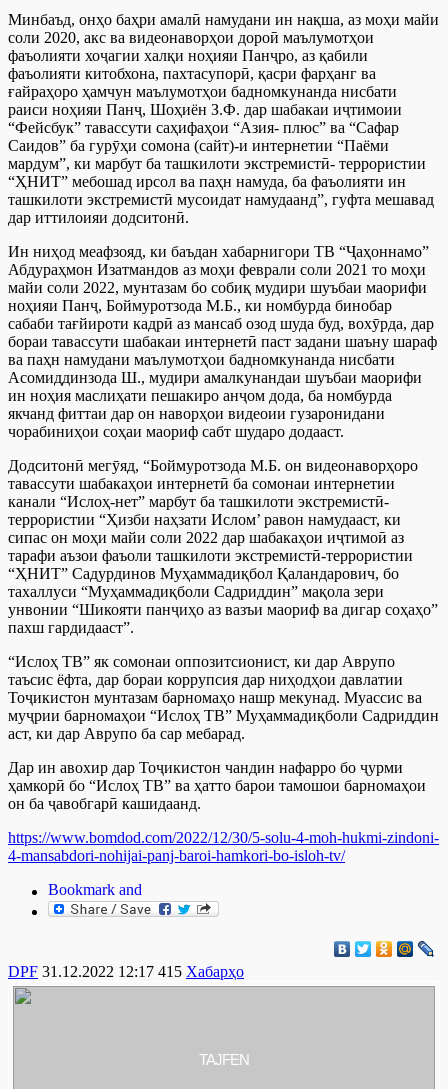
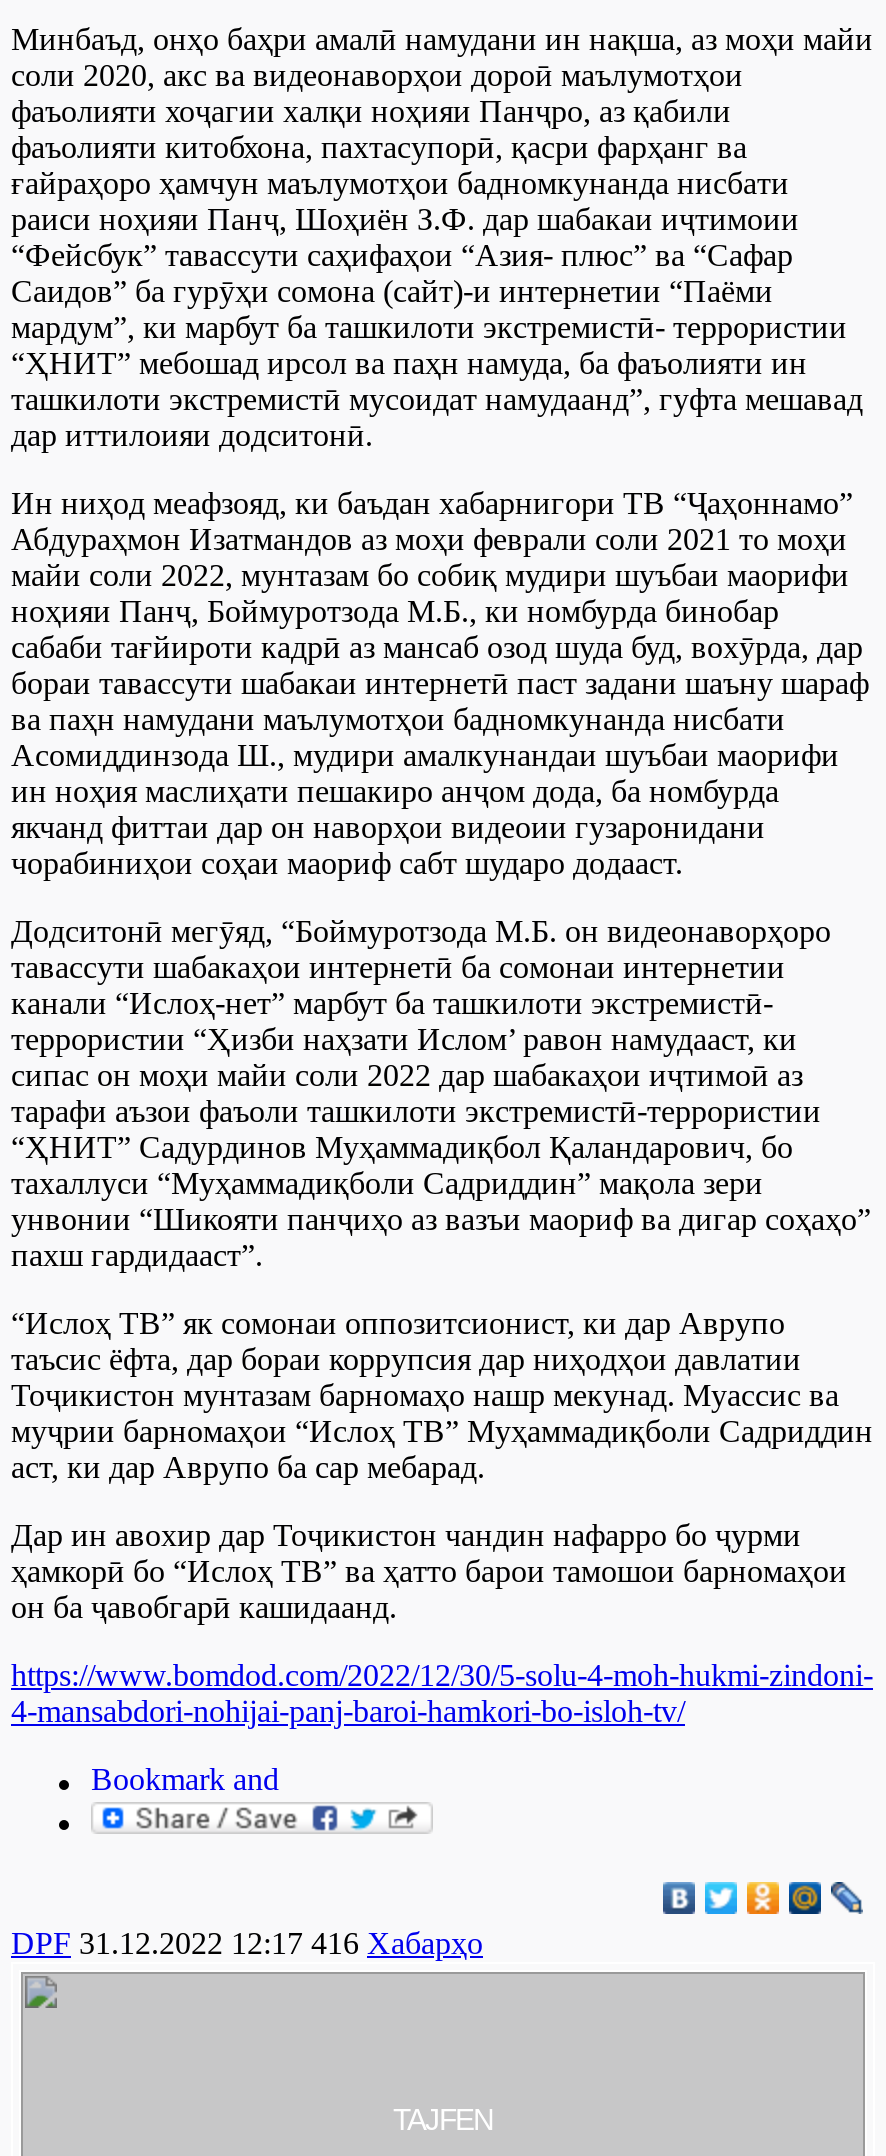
- DPF 31.12.2022 12:17 415 Хабарҳо
+ DPF 31.12.2022 12:17 416 Хабарҳо
